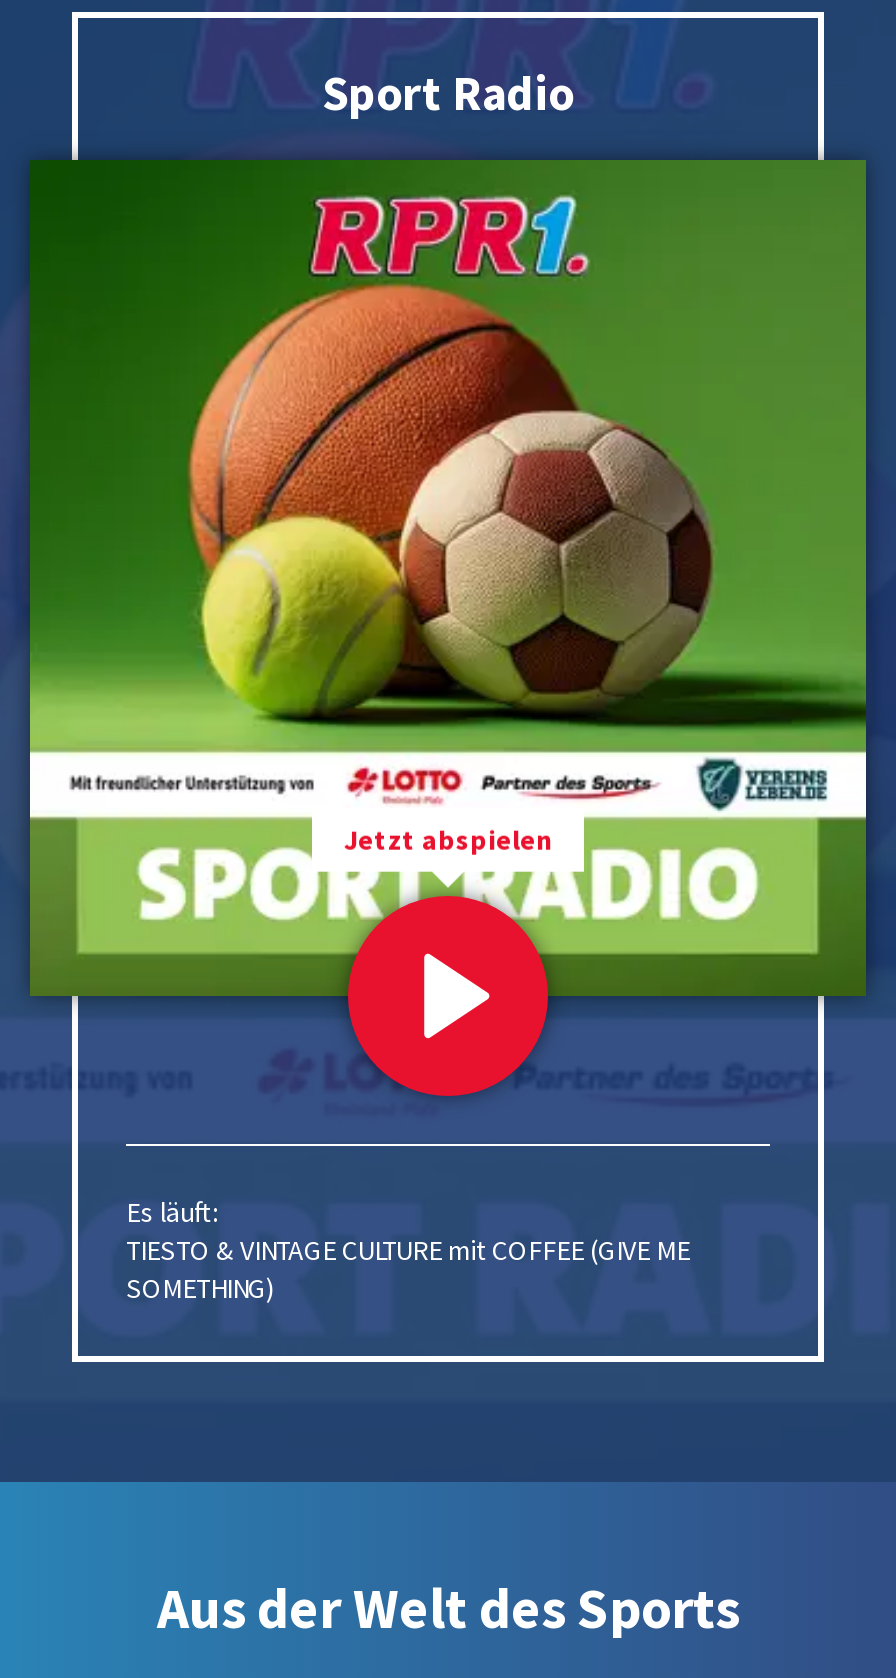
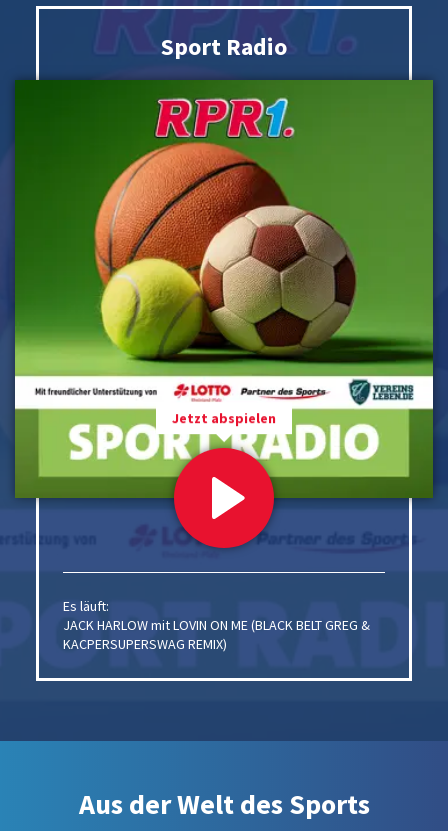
- TIESTO & VINTAGE CULTURE mit COFFEE (GIVE ME
- SOMETHING)
+ JACK HARLOW mit LOVIN ON ME (BLACK BELT GREG &
+ KACPERSUPERSWAG REMIX)
